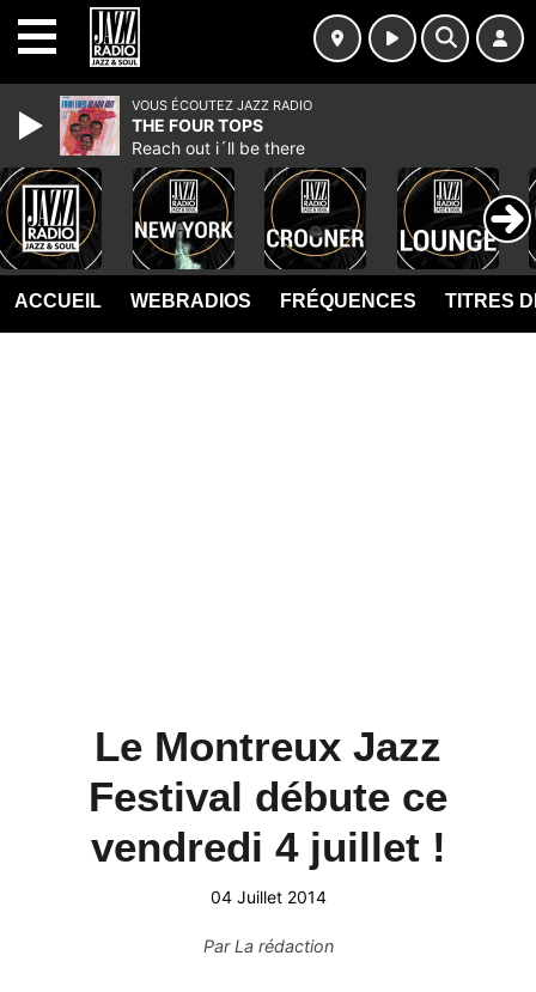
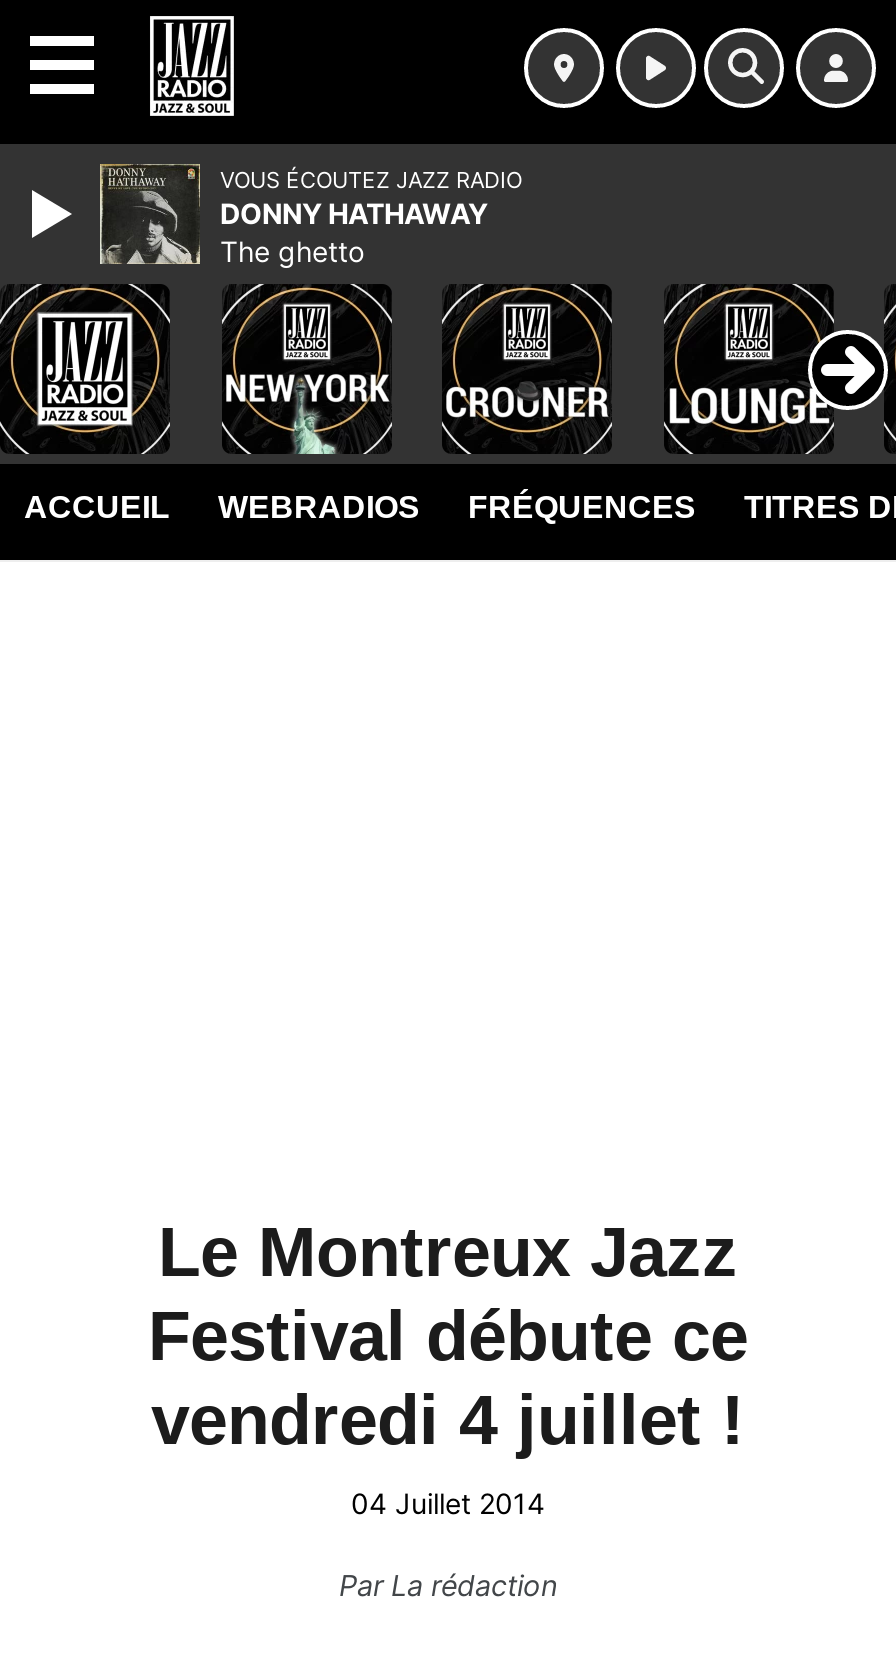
- [image]
- THE FOUR TOPS
- Reach out i´ll be there
+ [image]
+ DONNY HATHAWAY
+ The ghetto
